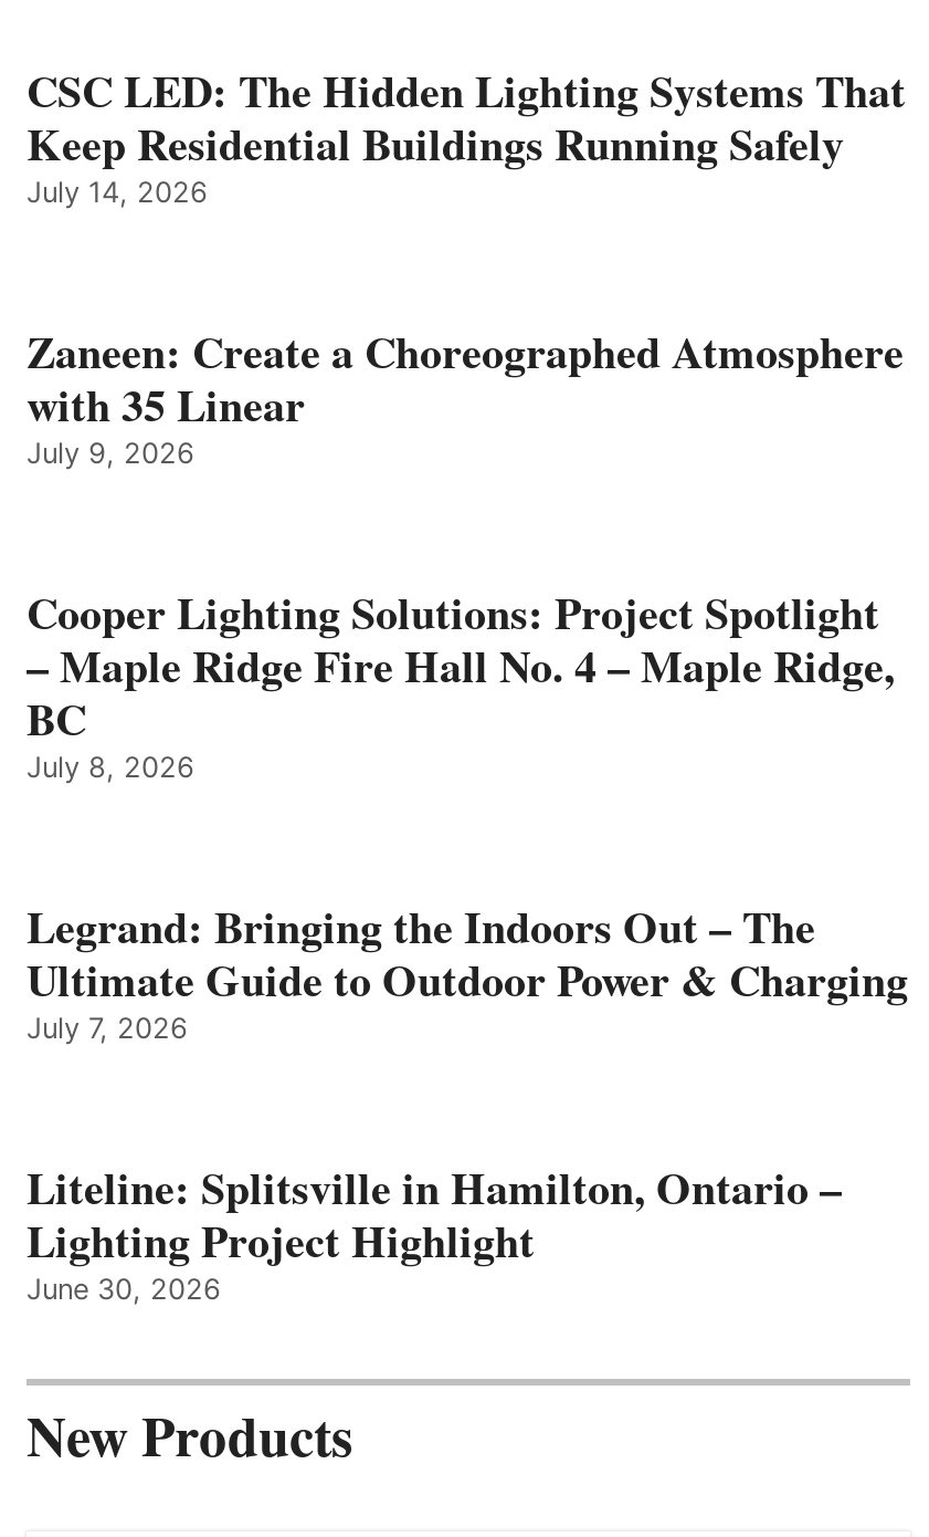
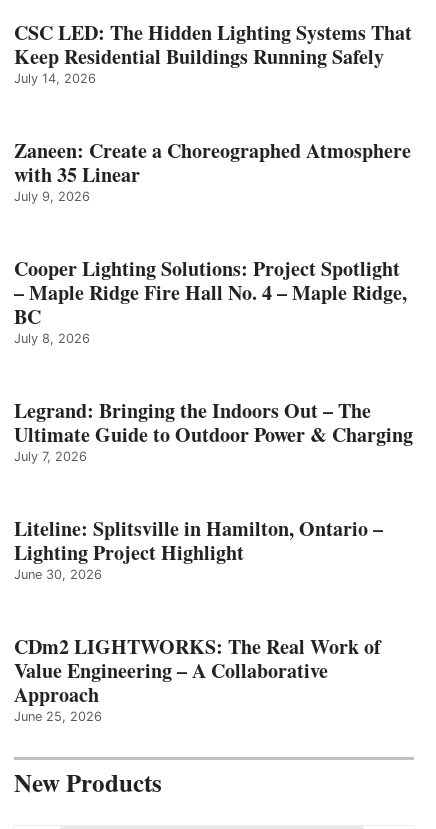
+ CDm2 LIGHTWORKS: The Real Work of
+ Value Engineering – A Collaborative
+ Approach
+ June 25, 2026
